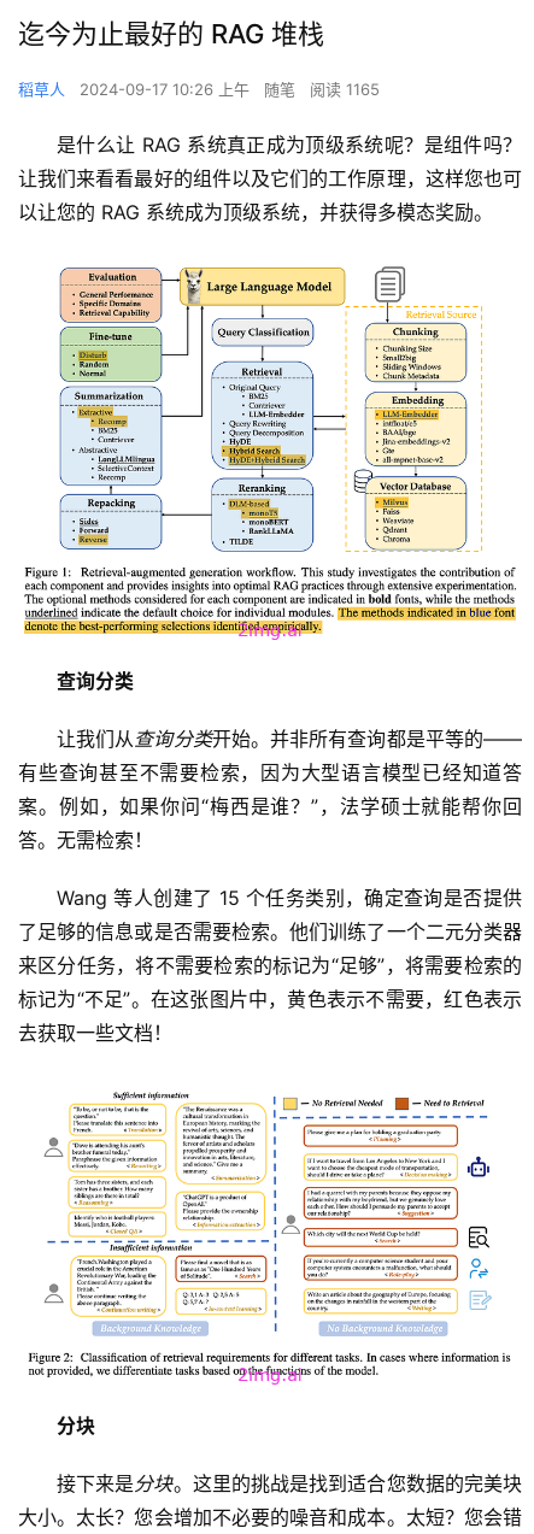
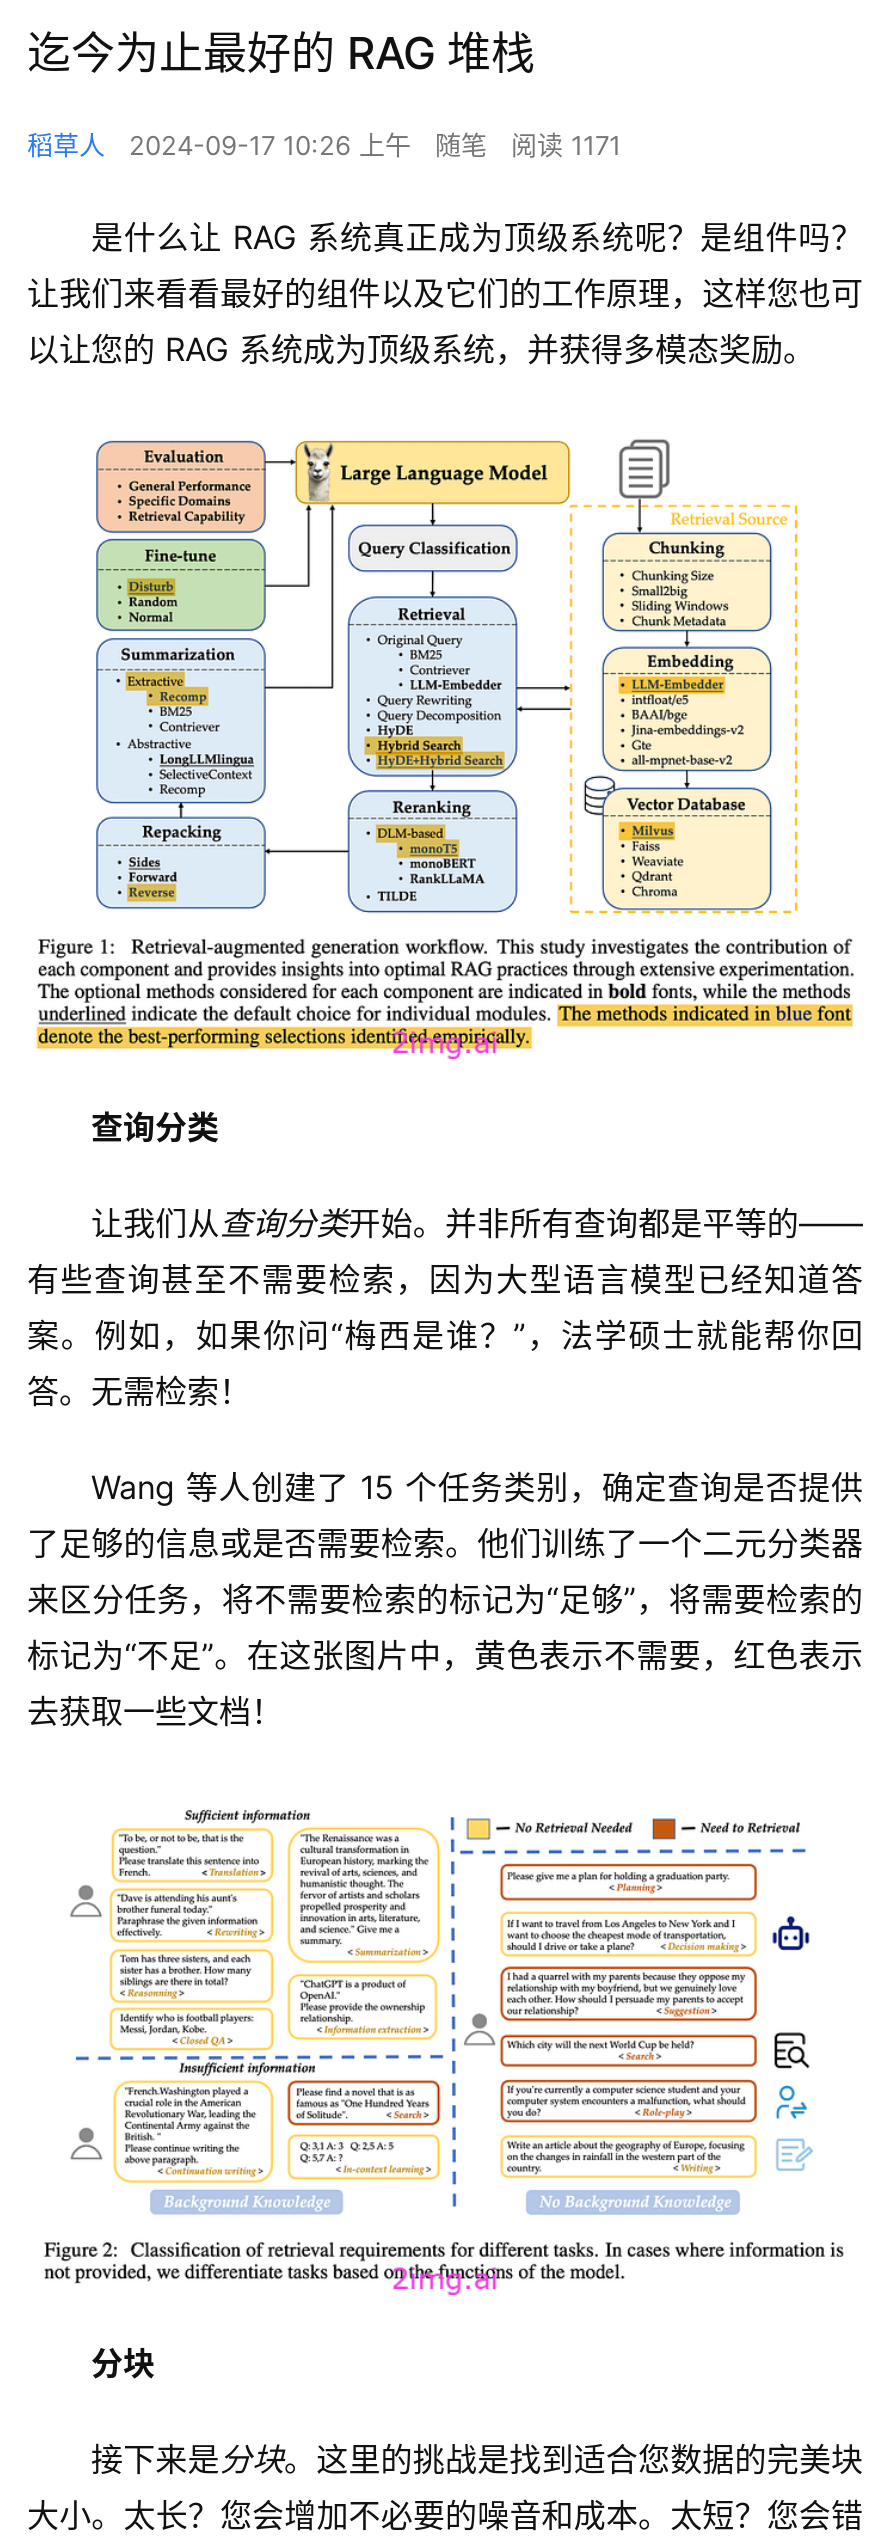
- 稻草人 2024-09-17 10:26 上午 随笔 阅读 1165
+ 稻草人 2024-09-17 10:26 上午 随笔 阅读 1171
